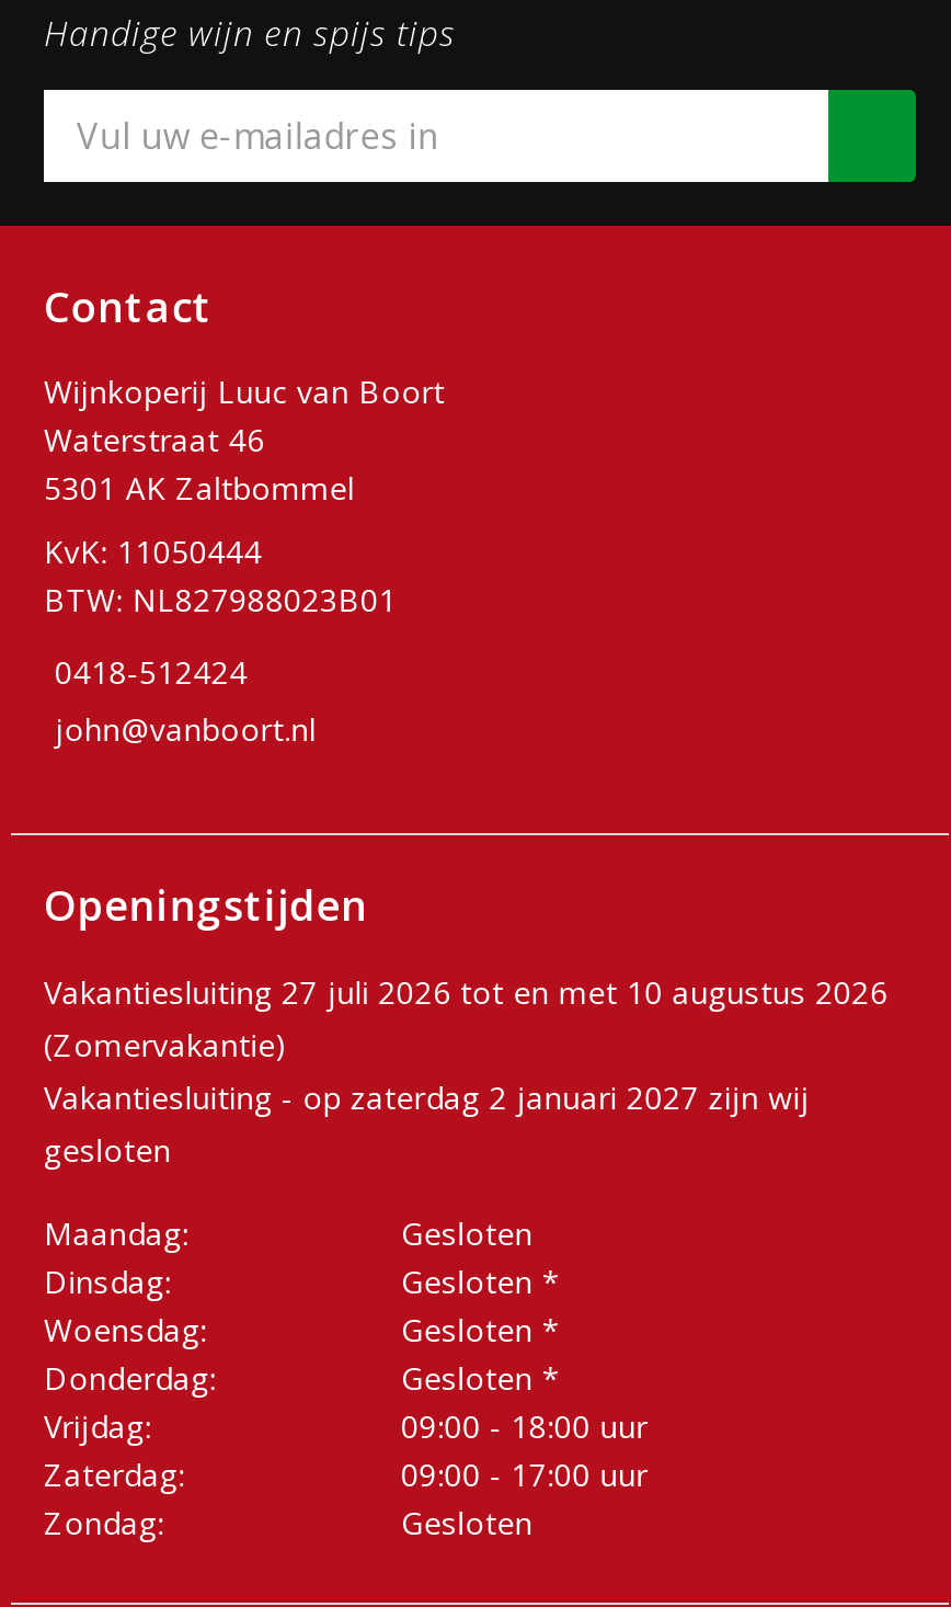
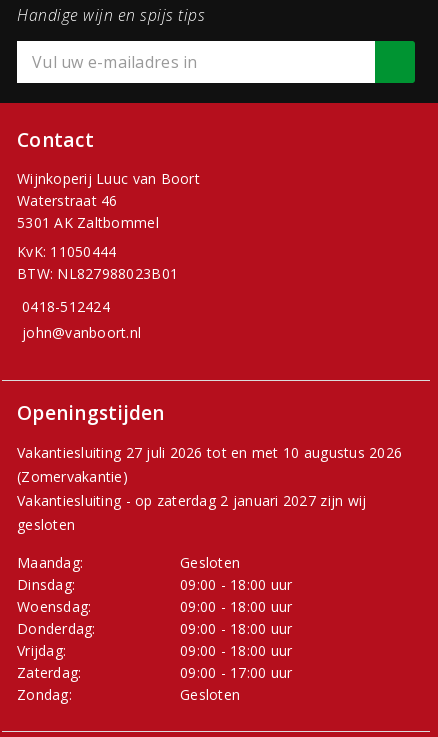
- Gesloten *
+ 09:00 - 18:00 uur

- Gesloten *
+ 09:00 - 18:00 uur

- Gesloten *
+ 09:00 - 18:00 uur
